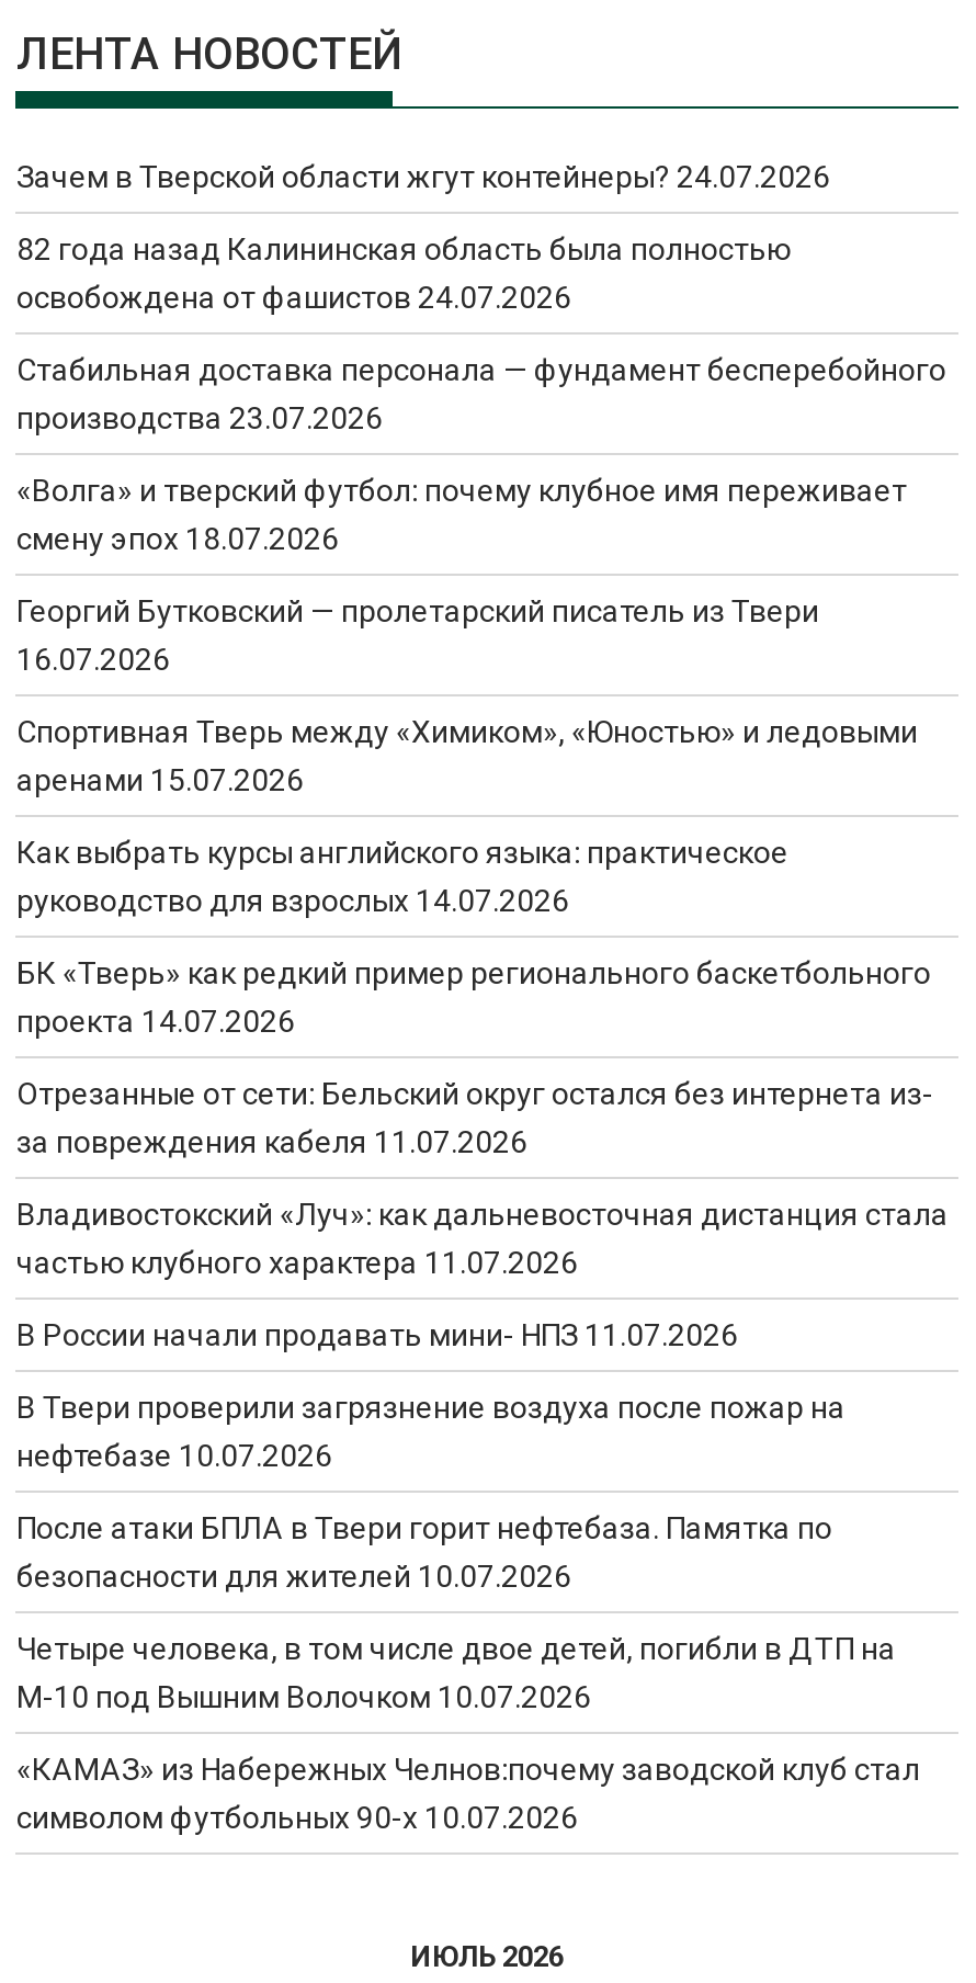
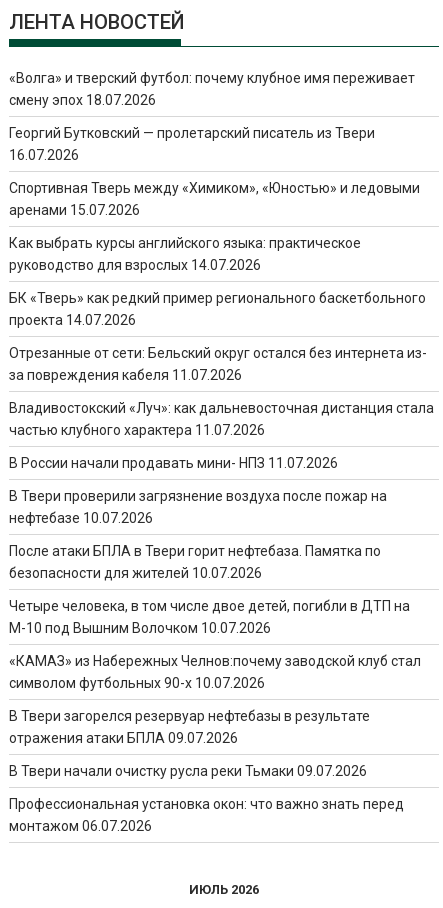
- Зачем в Тверской области жгут контейнеры? 24.07.2026
- 82 года назад Калининская область была полностью
- освобождена от фашистов 24.07.2026
- Стабильная доставка персонала — фундамент бесперебойного
- производства 23.07.2026

moved up: «Волга» и тверский футбол: почему клубное имя переживает | смену эпох 18.07.2026 | Георгий Бутковский — пролетарский писатель из Твери | ... | «КАМАЗ» из Набережных Челнов:почему заводской клуб стал | символом футбольных 90-х 10.07.2026

+ В Твери загорелся резервуар нефтебазы в результате
+ отражения атаки БПЛА 09.07.2026
+ В Твери начали очистку русла реки Тьмаки 09.07.2026
+ Профессиональная установка окон: что важно знать перед
+ монтажом 06.07.2026
